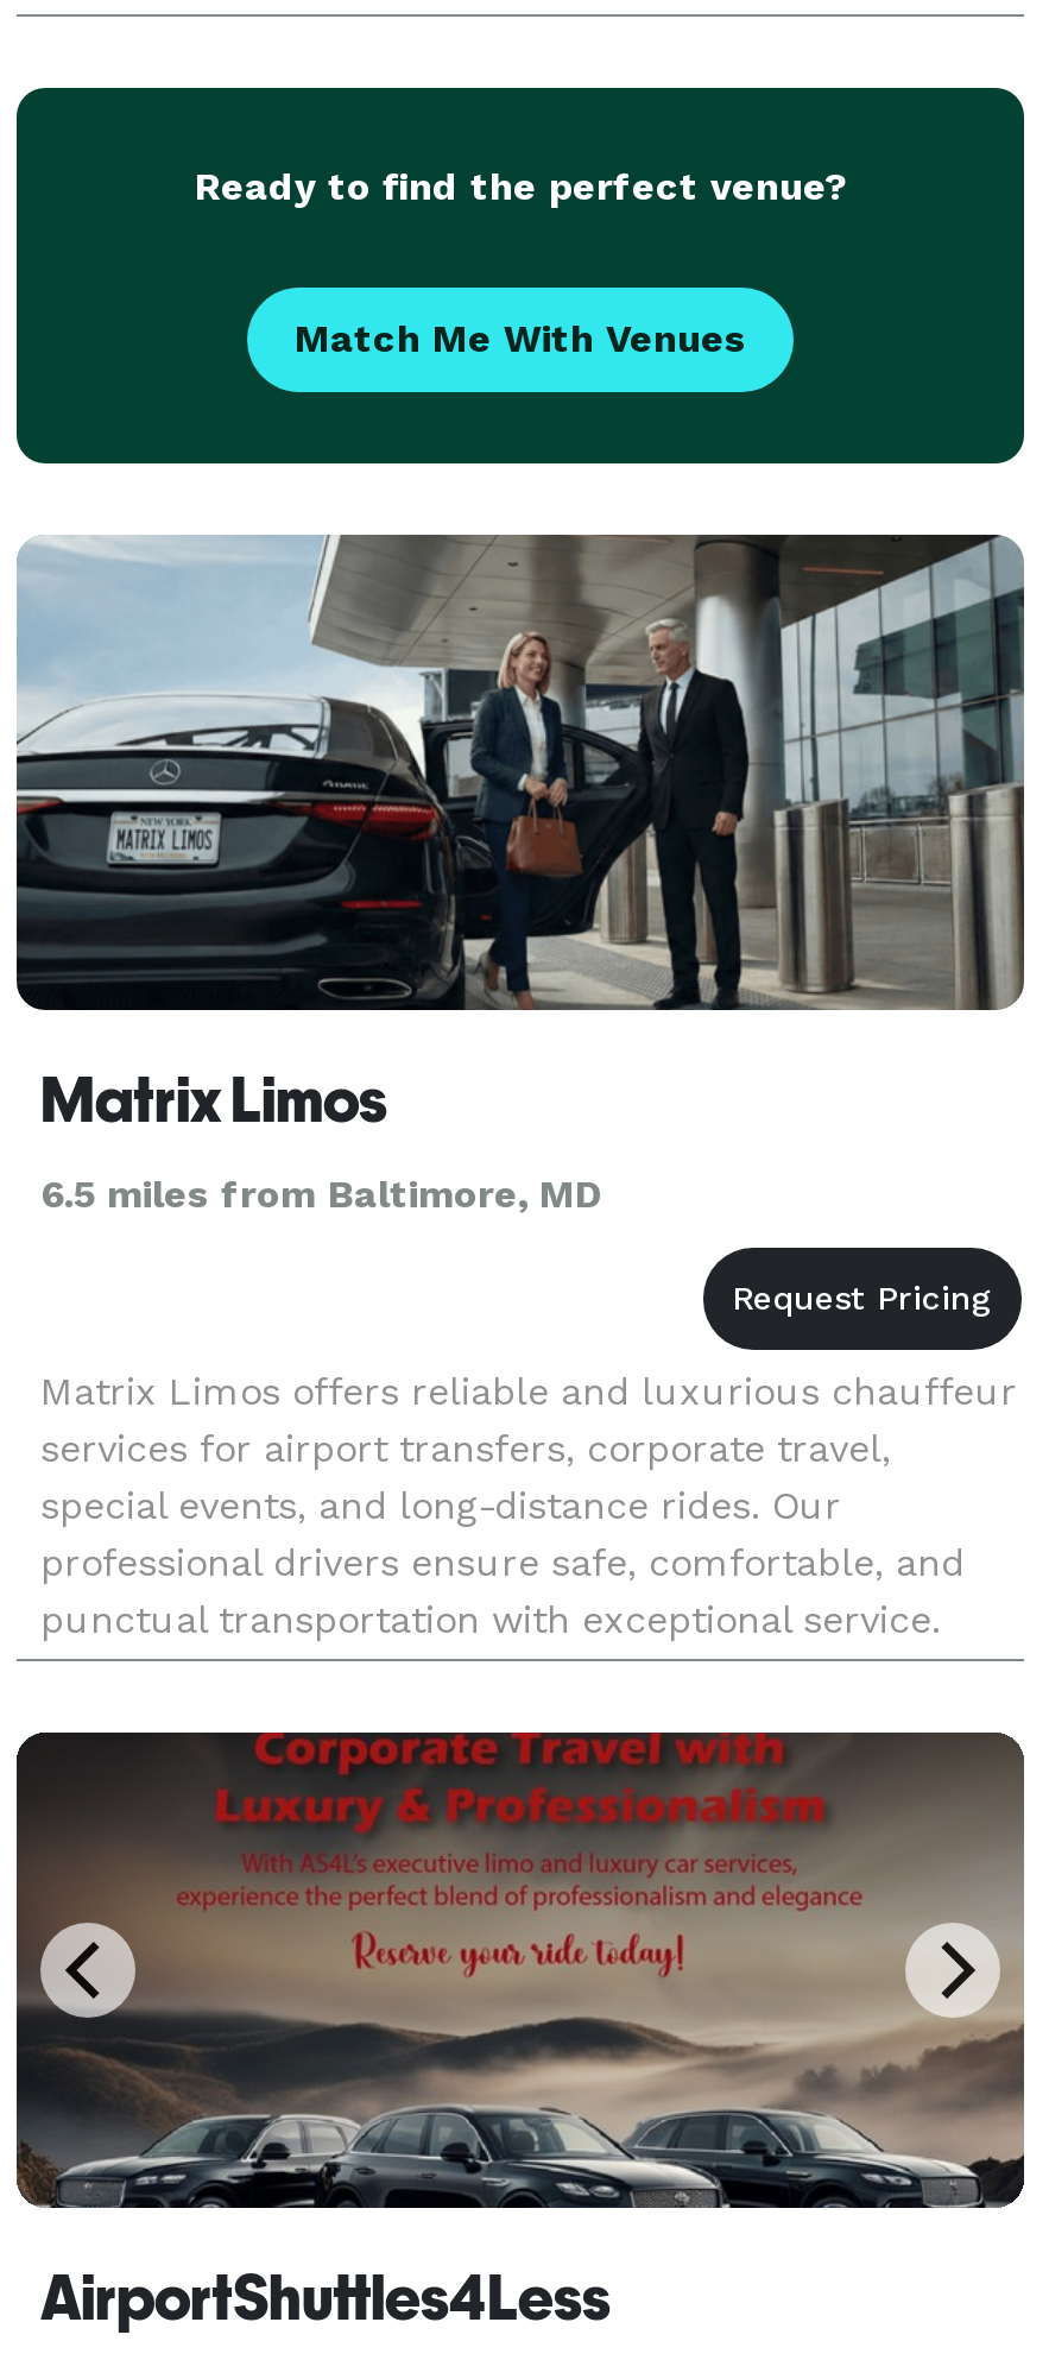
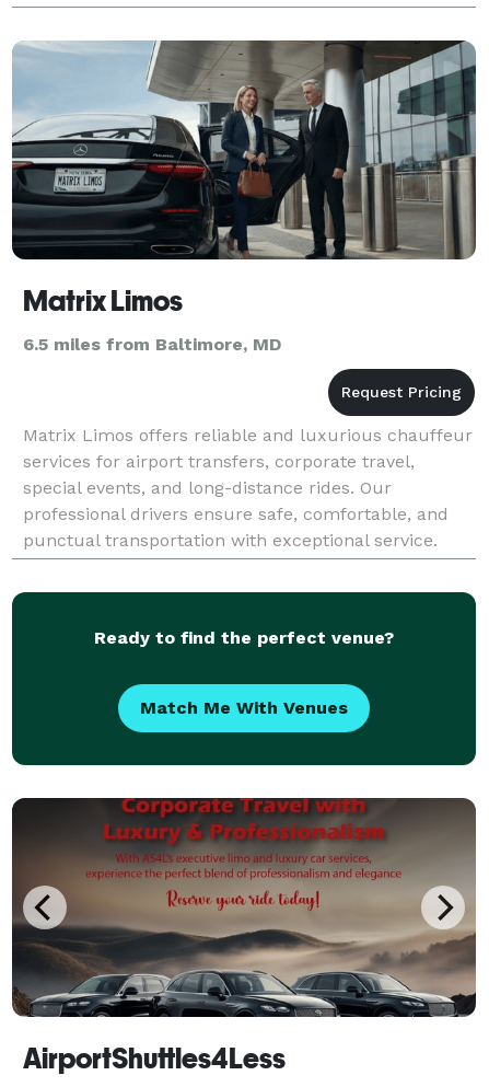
moved down: [image] | Ready to find the perfect venue? | Match Me With Venues

moved up: [image] | Matrix Limos | 6.5 miles from Baltimore, MD | Matrix Limos offers reliable and luxurious chauffeur | services for airport transfers, corporate travel, | special events, and long-distance rides. Our | professional drivers ensure safe, comfortable, and | punctual transportation with exceptional service.
